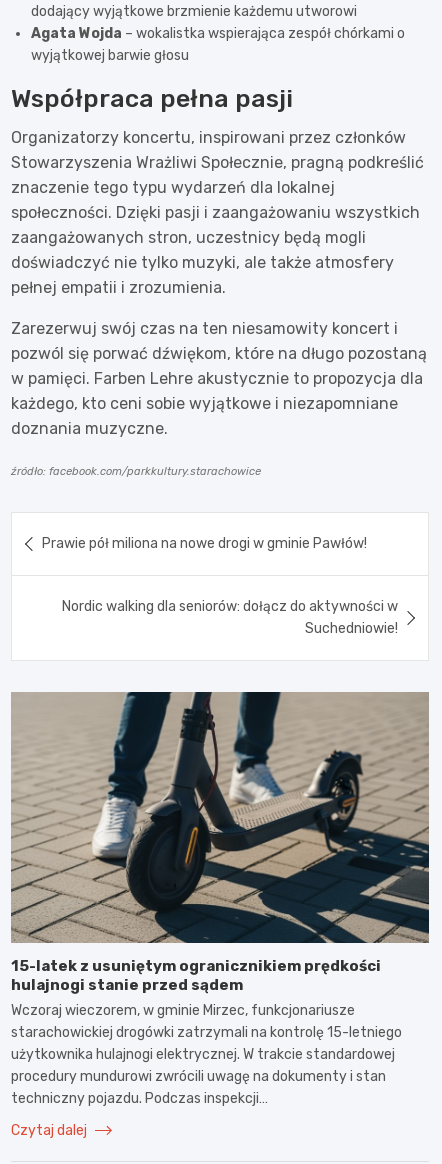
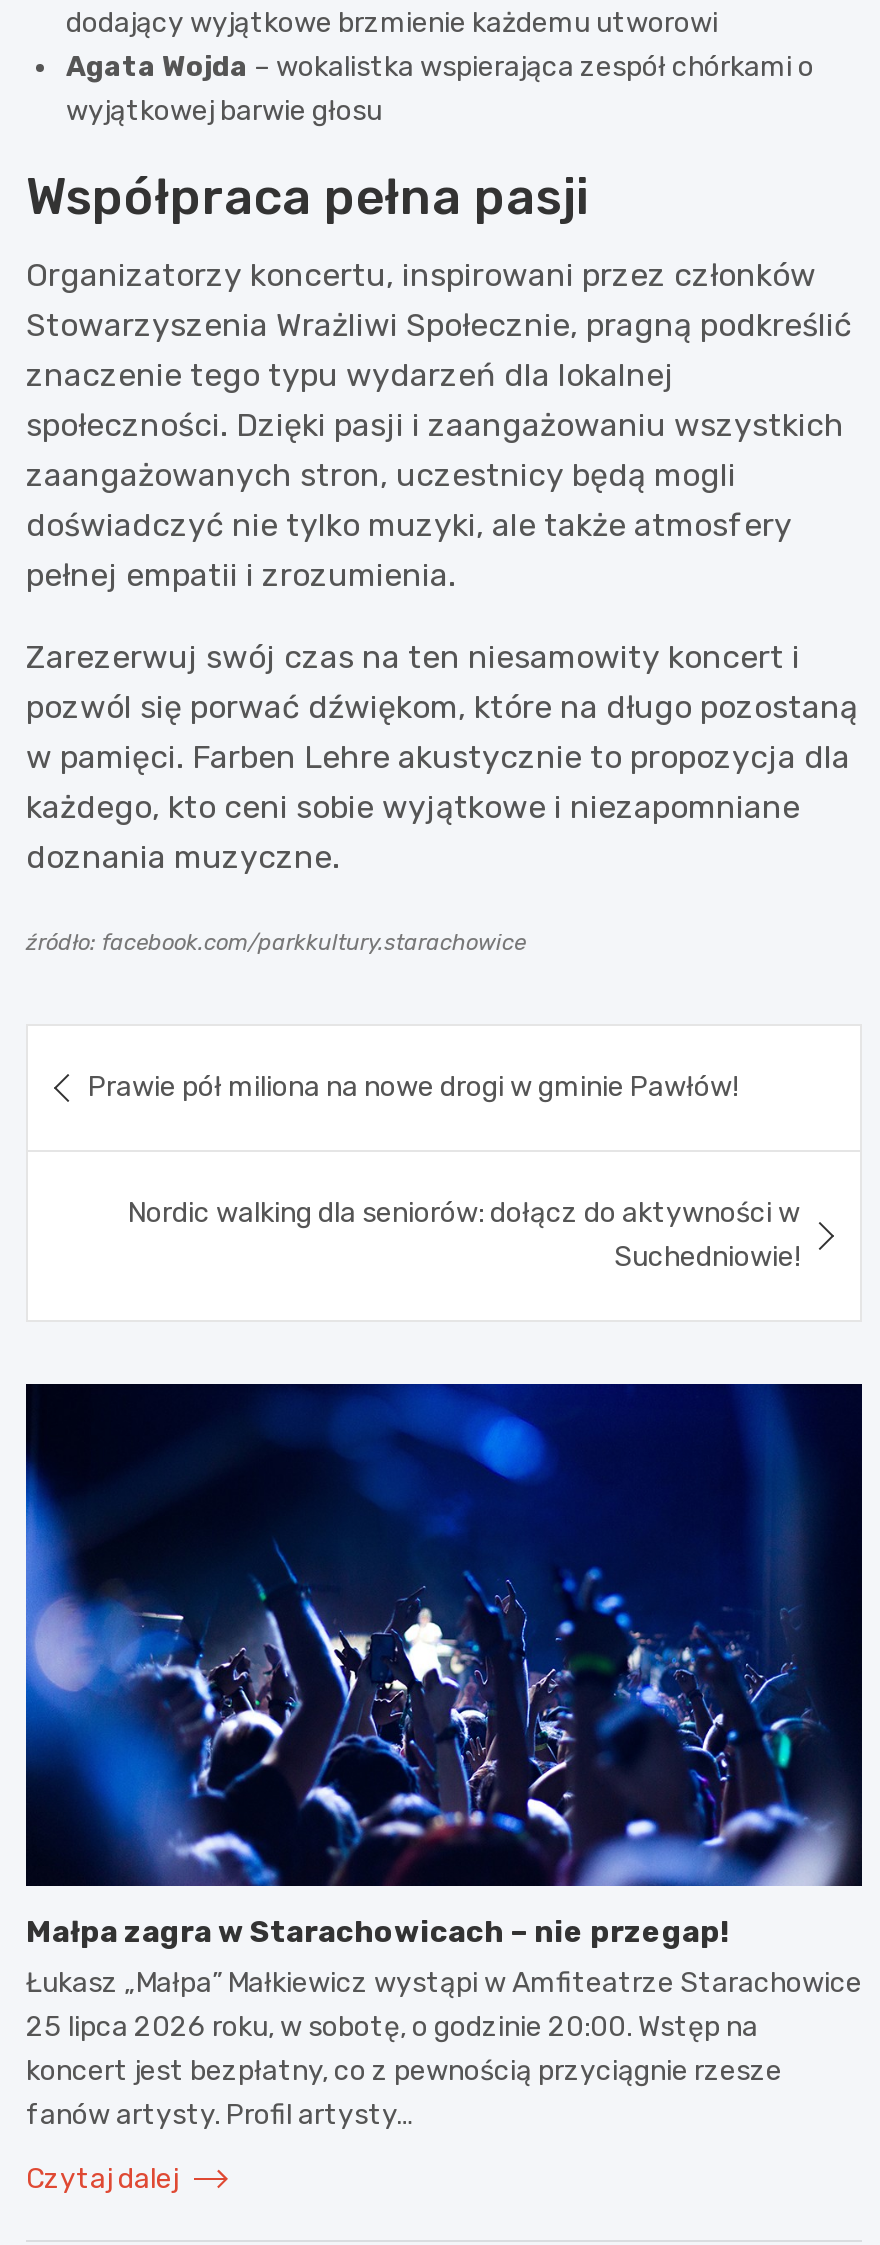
- [image]
- 15-latek z usuniętym ogranicznikiem prędkości
- hulajnogi stanie przed sądem
- Wczoraj wieczorem, w gminie Mirzec, funkcjonariusze
- starachowickiej drogówki zatrzymali na kontrolę 15-letniego
- użytkownika hulajnogi elektrycznej. W trakcie standardowej
- procedury mundurowi zwrócili uwagę na dokumenty i stan
- techniczny pojazdu. Podczas inspekcji…
+ [image]
+ Małpa zagra w Starachowicach – nie przegap!
+ Łukasz „Małpa” Małkiewicz wystąpi w Amfiteatrze Starachowice
+ 25 lipca 2026 roku, w sobotę, o godzinie 20:00. Wstęp na
+ koncert jest bezpłatny, co z pewnością przyciągnie rzesze
+ fanów artysty. Profil artysty…
